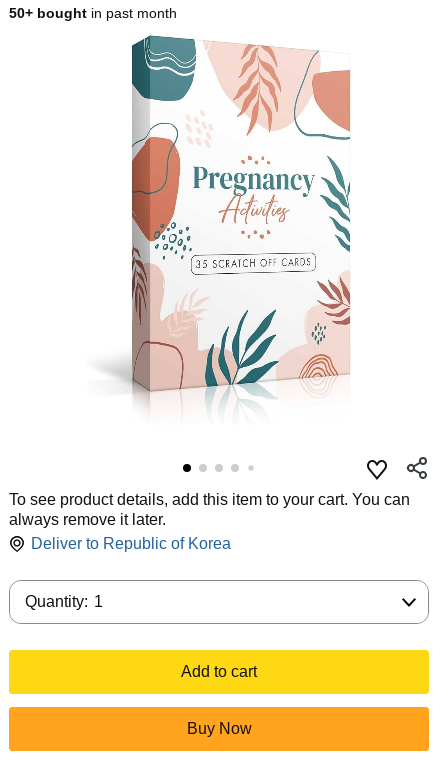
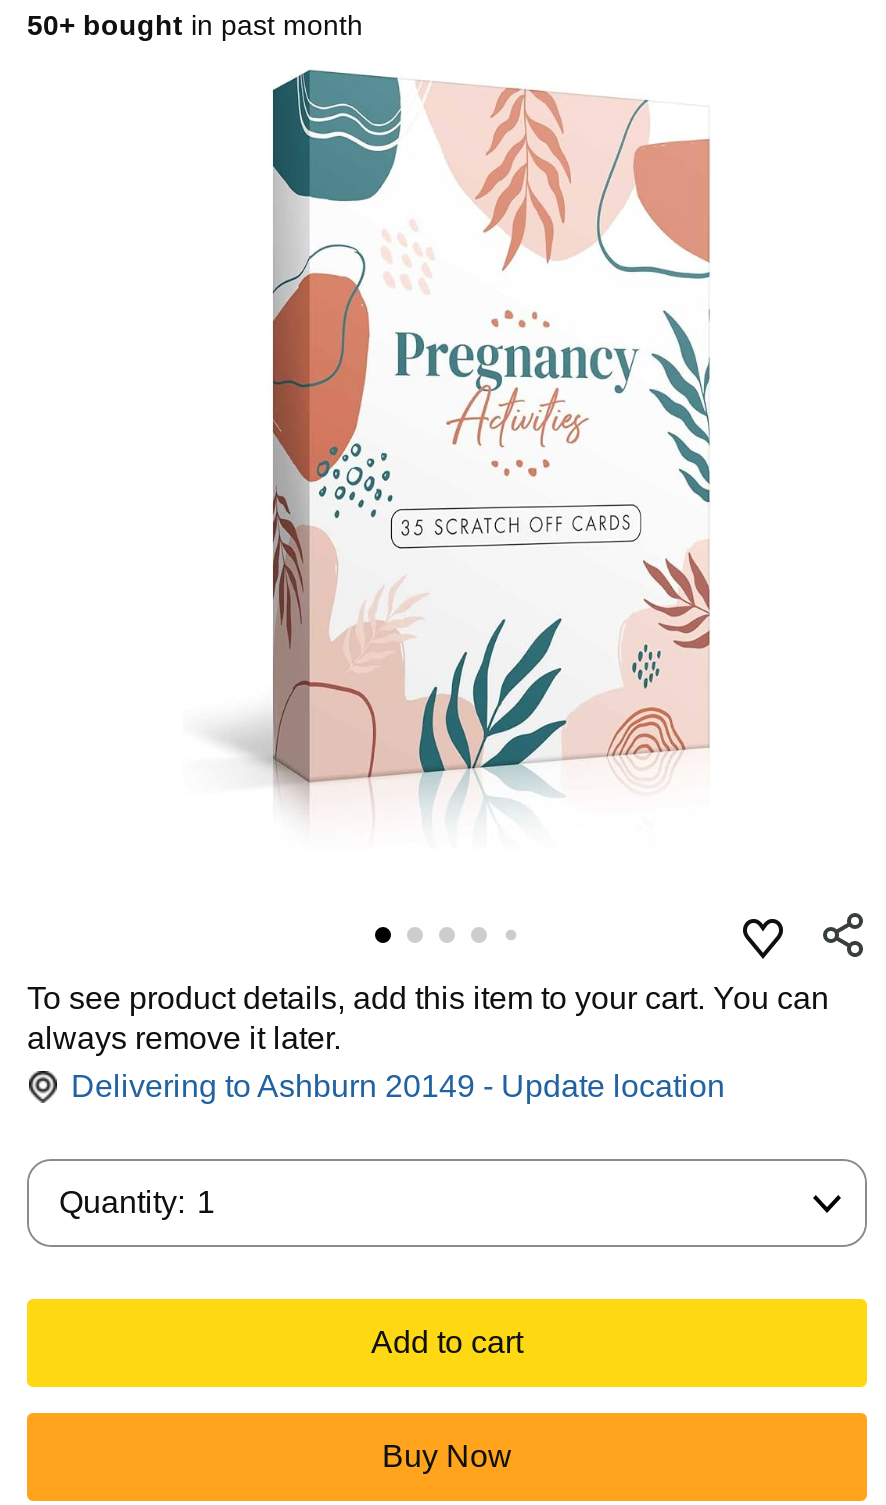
- Deliver to Republic of Korea
+ Delivering to Ashburn 20149 - Update location
